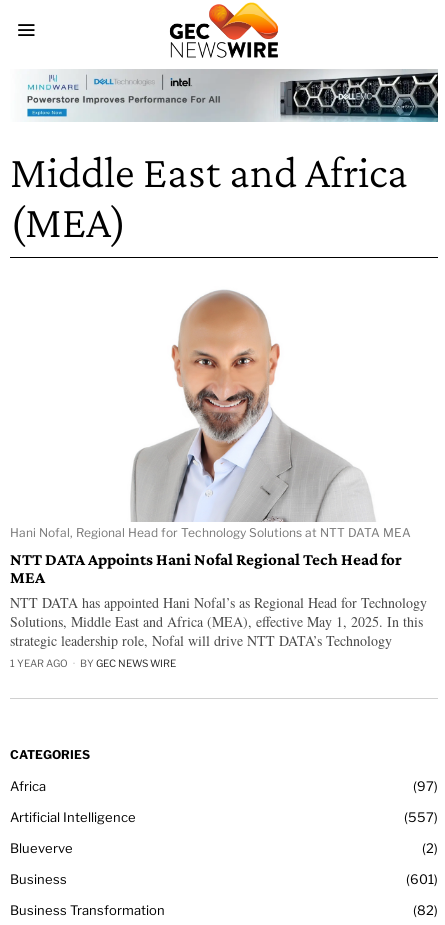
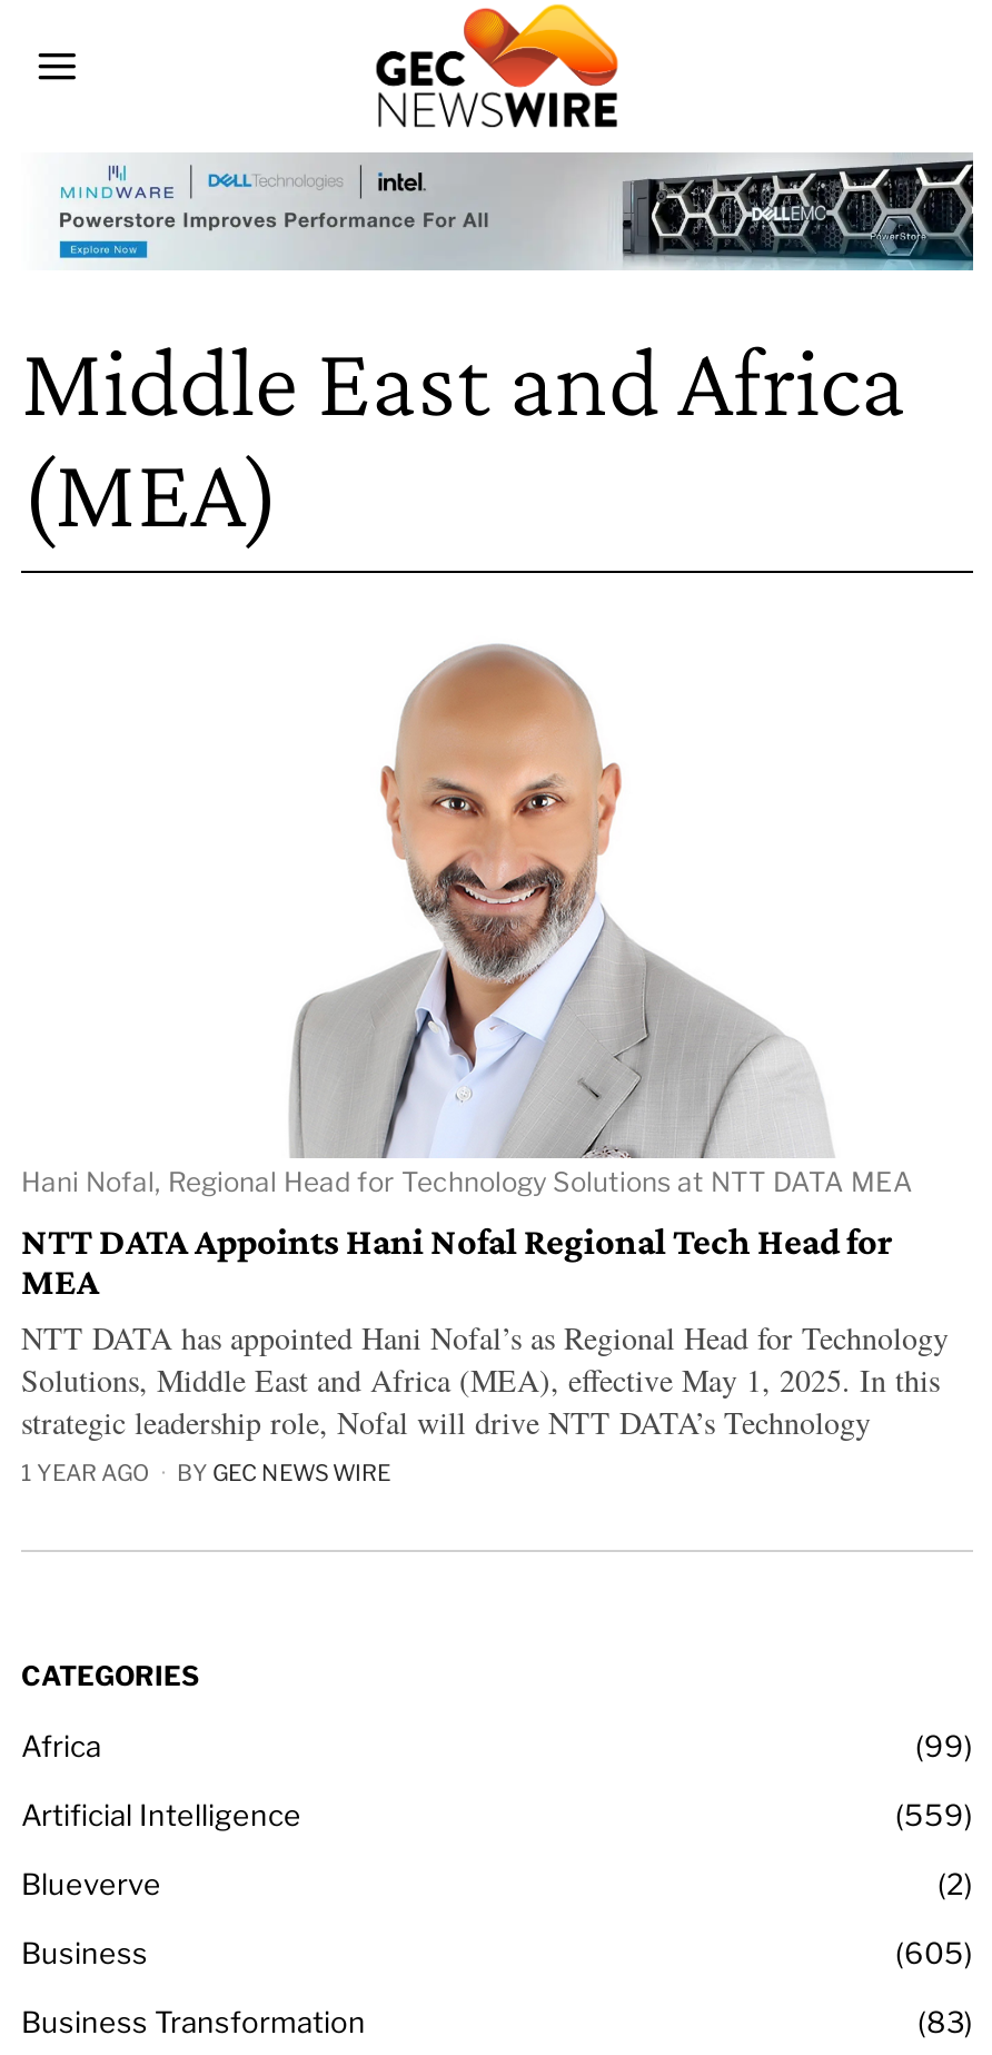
- 97
+ 99

- 557
+ 559

- 601
+ 605

- 82
+ 83
